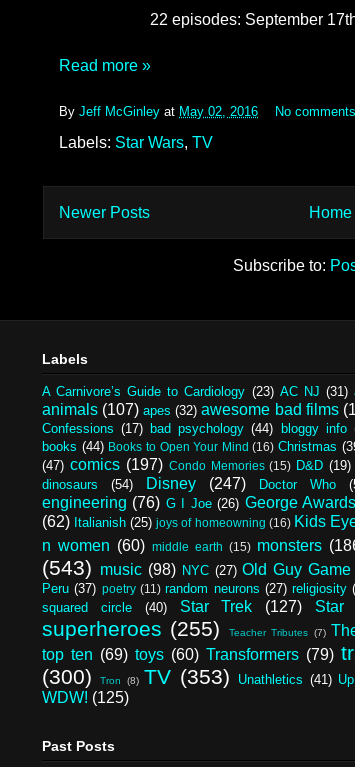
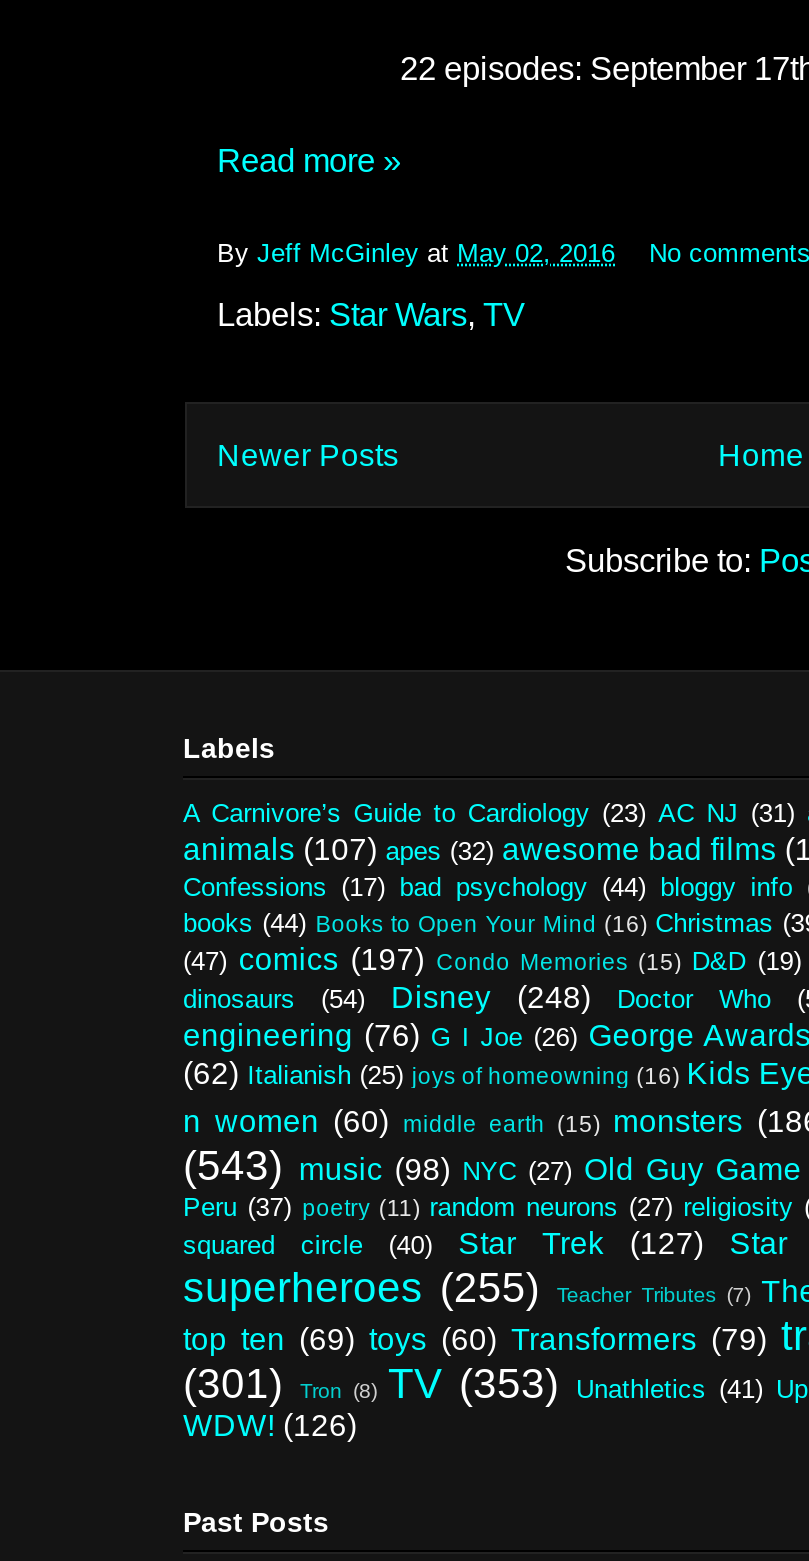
- (247)
+ (248)

- (300)
+ (301)

- WDW! (125)
+ WDW! (126)
